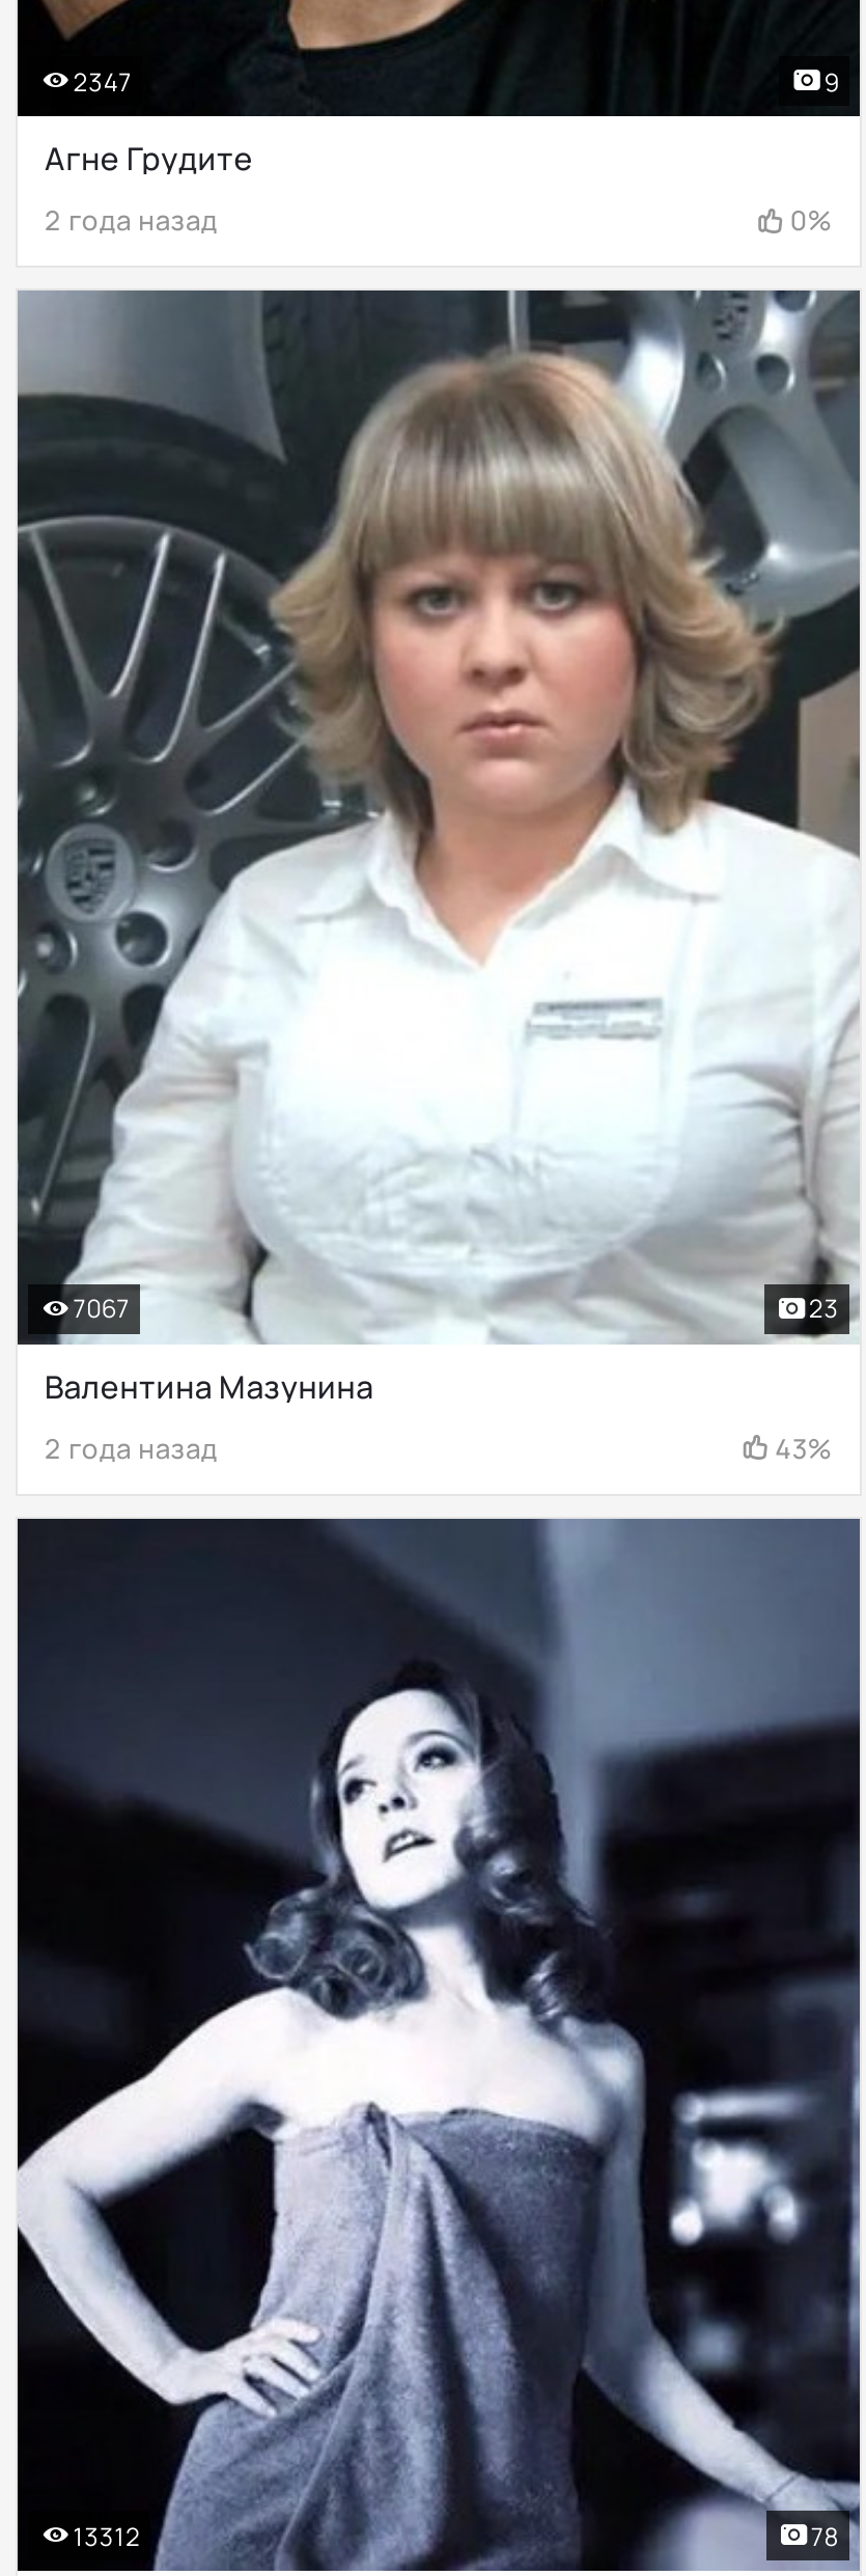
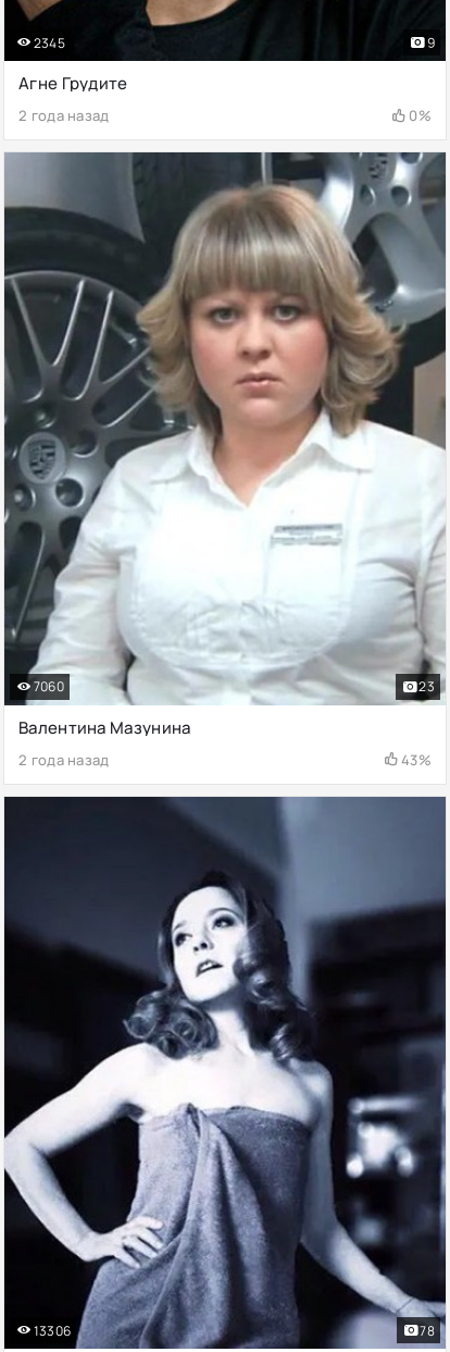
- 2347
+ 2345

- 7067
+ 7060

- 13312
+ 13306
